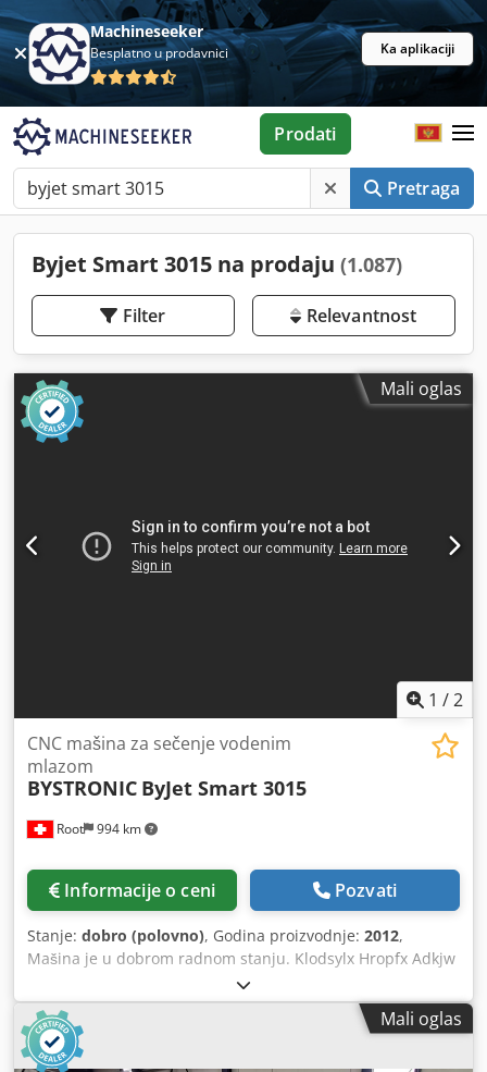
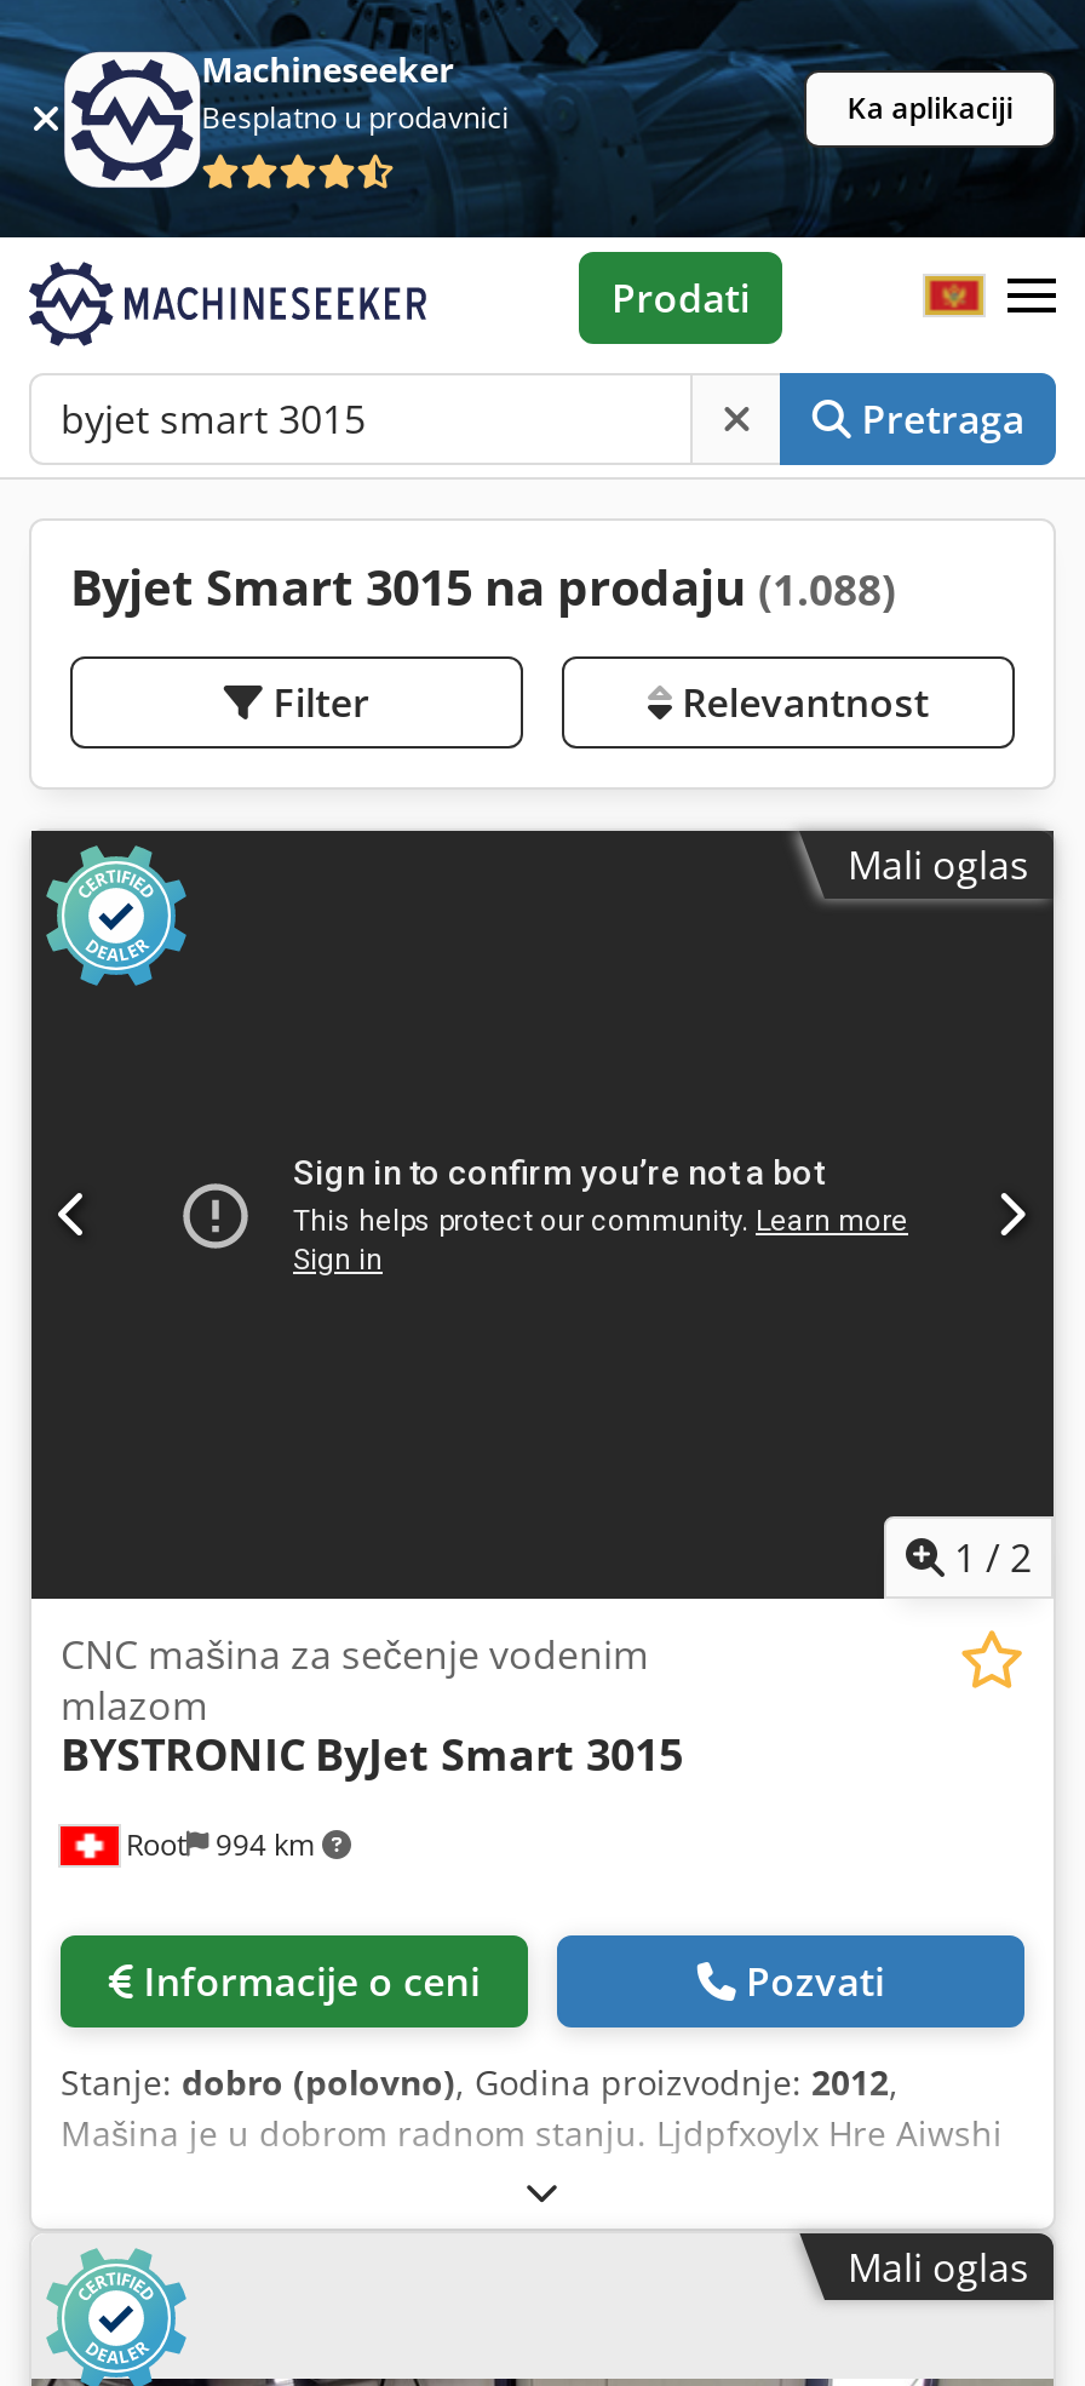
- Byjet Smart 3015 na prodaju (1.087)
+ Byjet Smart 3015 na prodaju (1.088)

- Mašina je u dobrom radnom stanju. Klodsylx Hropfx Adkjw
+ Mašina je u dobrom radnom stanju. Ljdpfxoylx Hre Aiwshi
